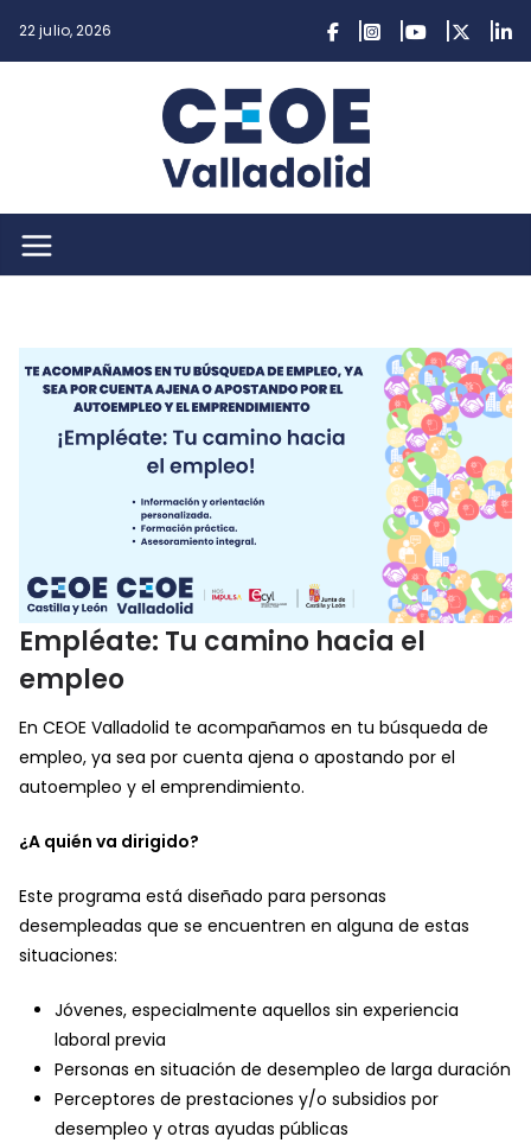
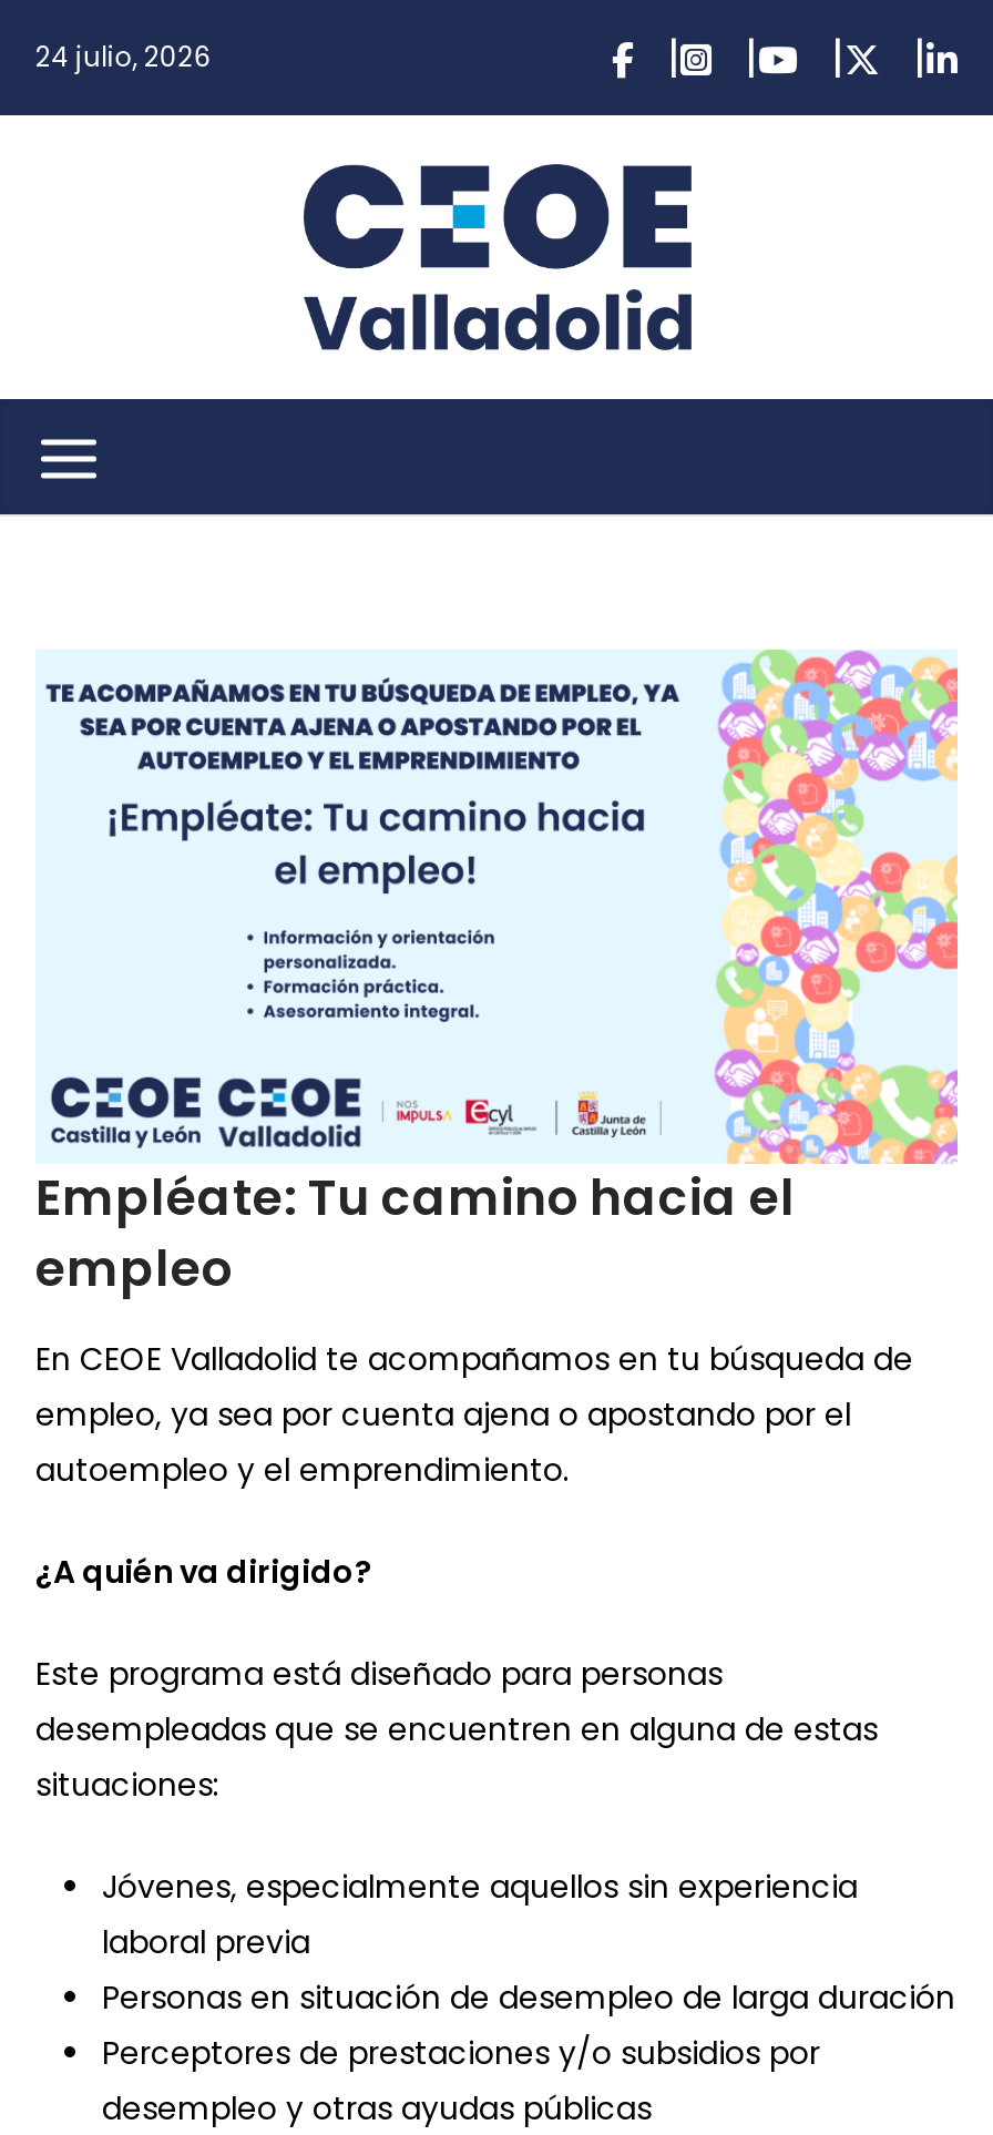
- 22 julio, 2026
+ 24 julio, 2026
